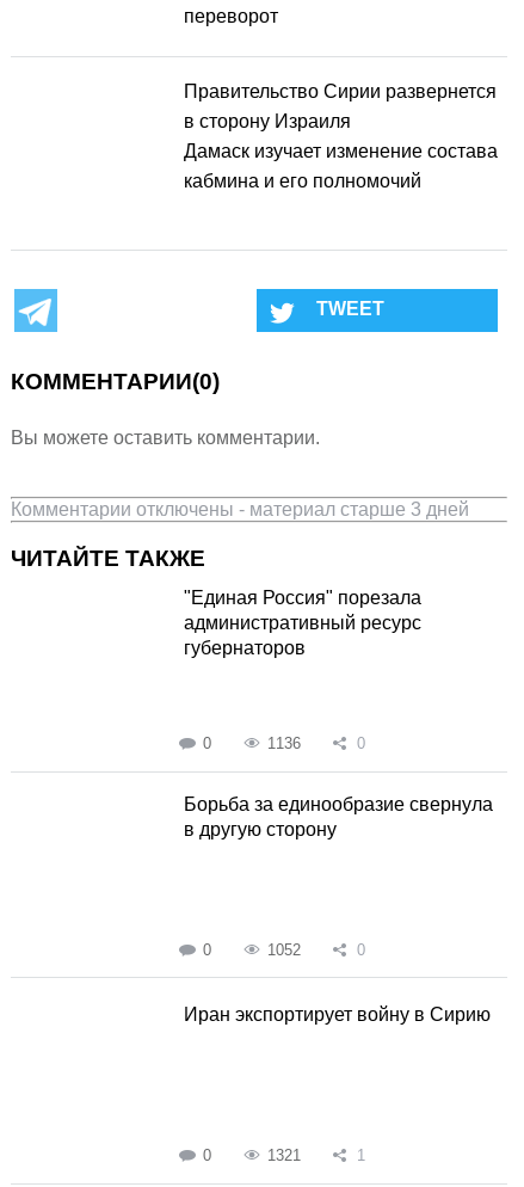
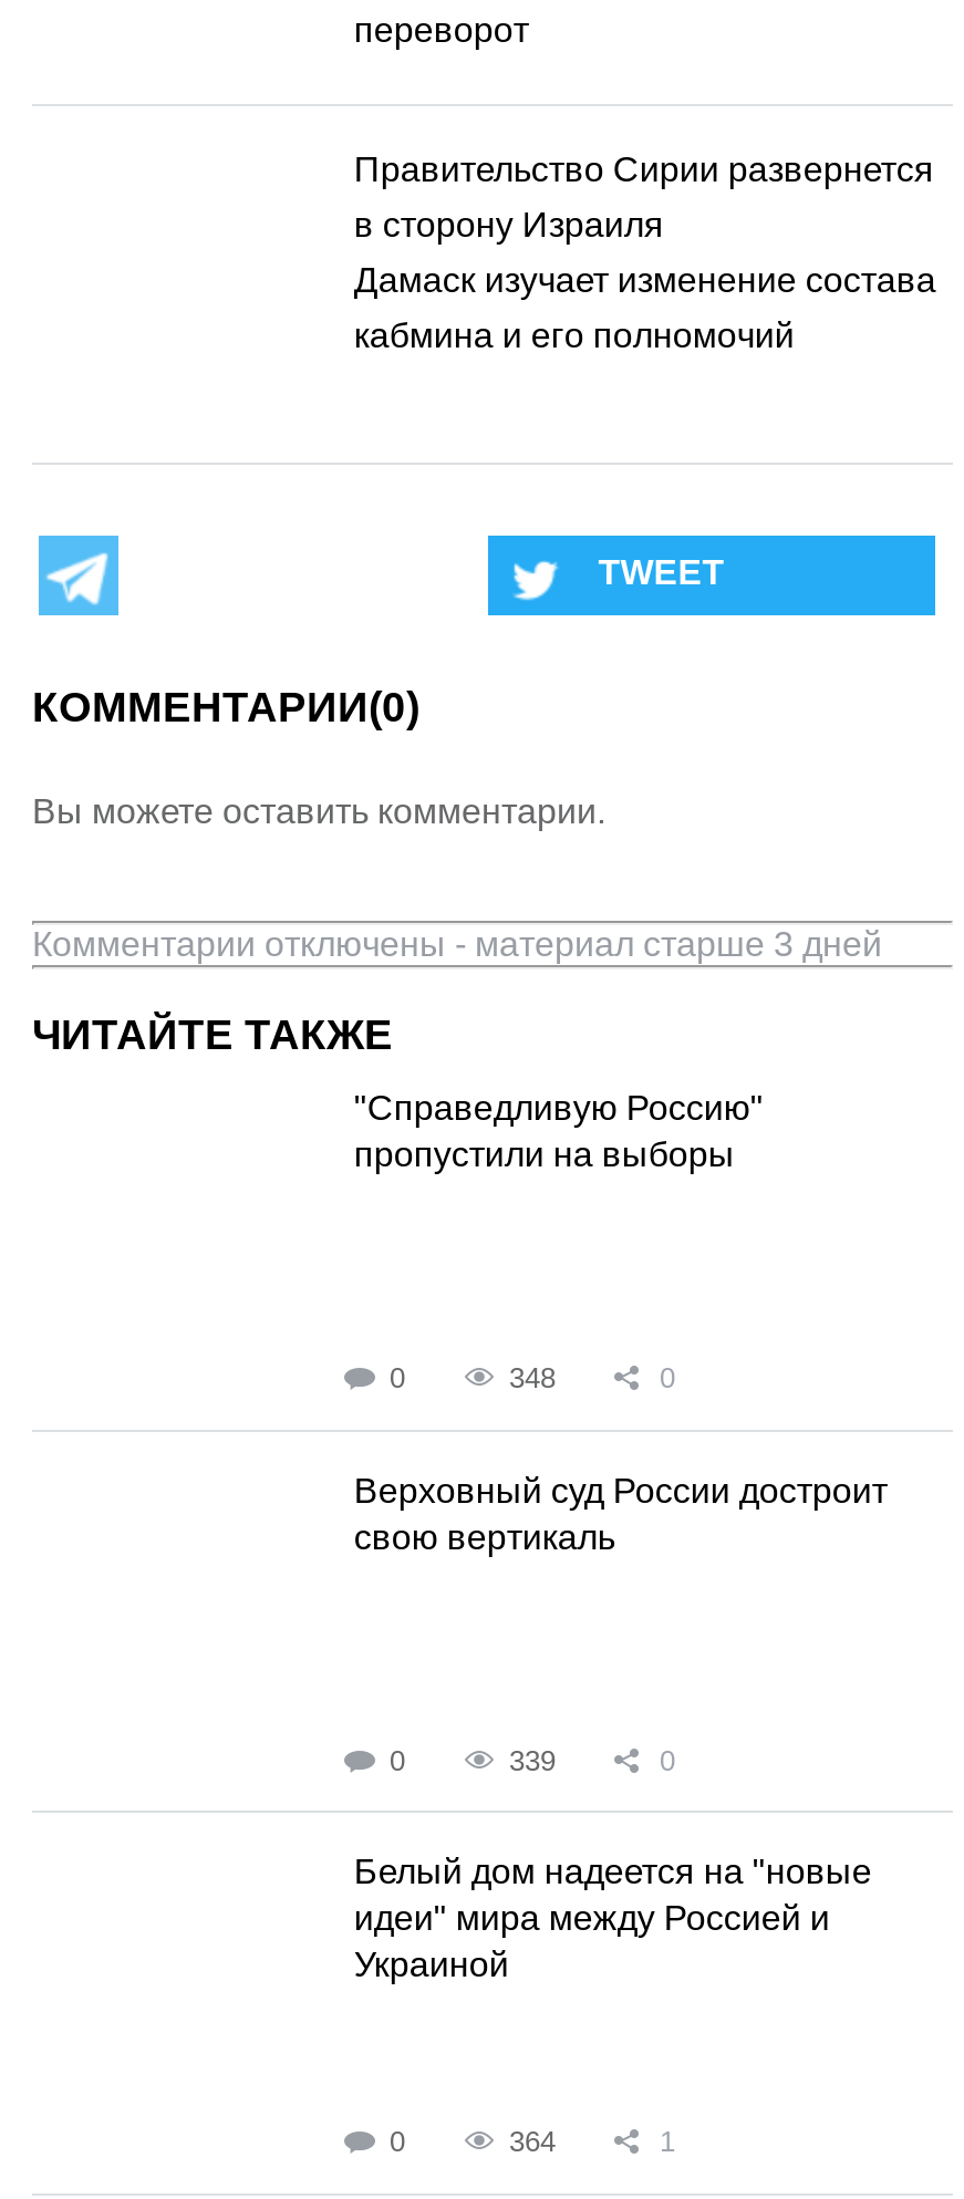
- "Единая Россия" порезала
- административный ресурс
- губернаторов
+ "Справедливую Россию"
+ пропустили на выборы

- 1136
+ 348

- Борьба за единообразие cвернула
- в другую сторону
+ Верховный суд России достроит
+ свою вертикаль

- 1052
+ 339

- Иран экспортирует войну в Сирию
+ Белый дом надеется на "новые
+ идеи" мира между Россией и
+ Украиной

- 1321
+ 364
